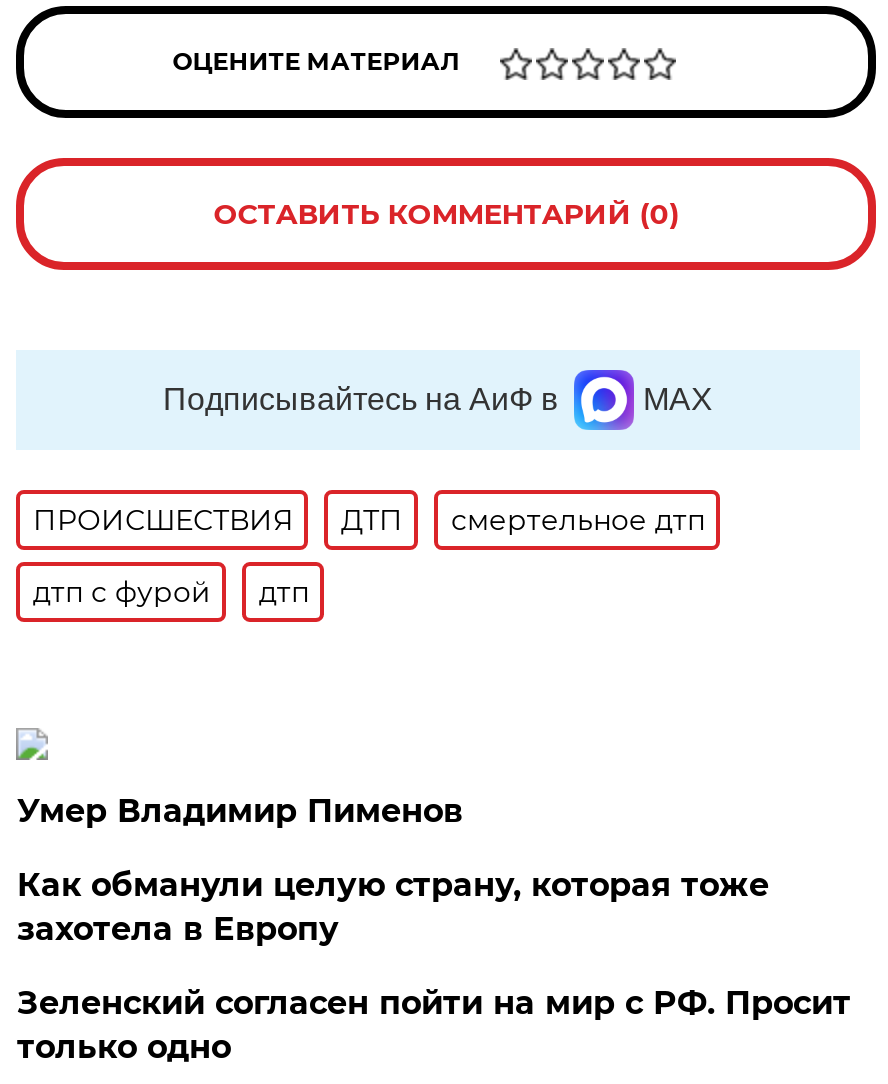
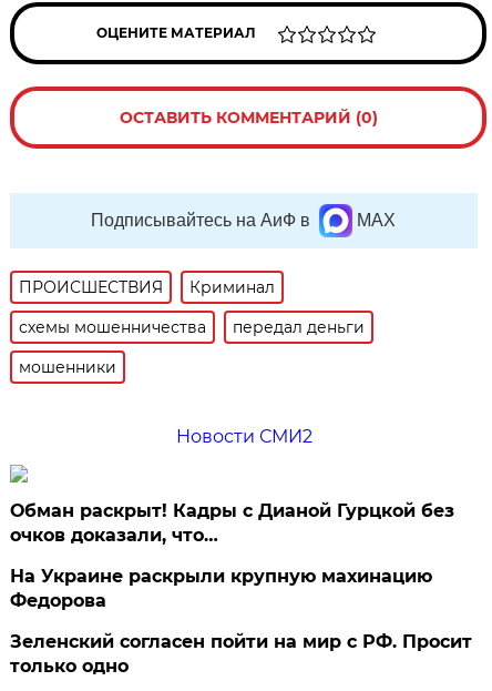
- ДТП
- смертельное дтп
- дтп с фурой
- дтп
+ Криминал
+ схемы мошенничества
+ передал деньги
+ мошенники
+ Новости СМИ2

- Умер Владимир Пименов
- Как обманули целую страну, которая тоже
- захотела в Европу
+ Обман раскрыт! Кадры с Дианой Гурцкой без
+ очков доказали, что…
+ На Украине раскрыли крупную махинацию
+ Федорова
